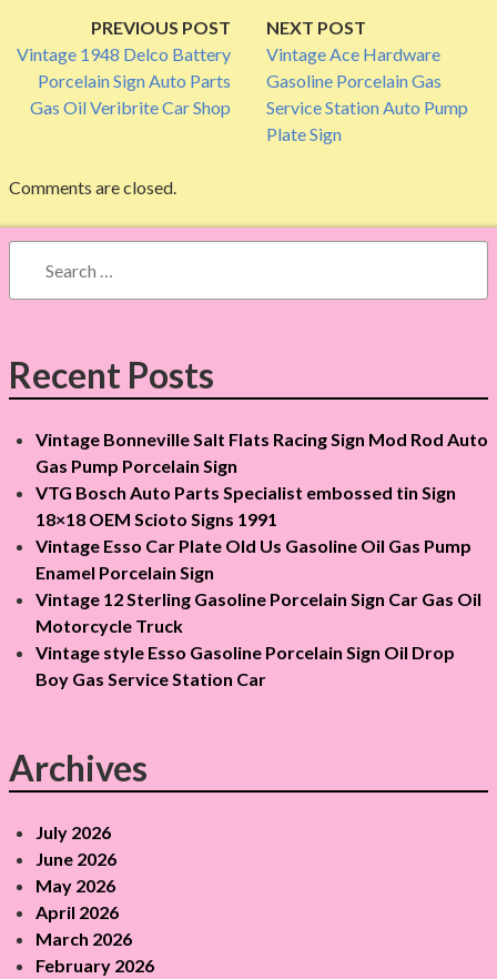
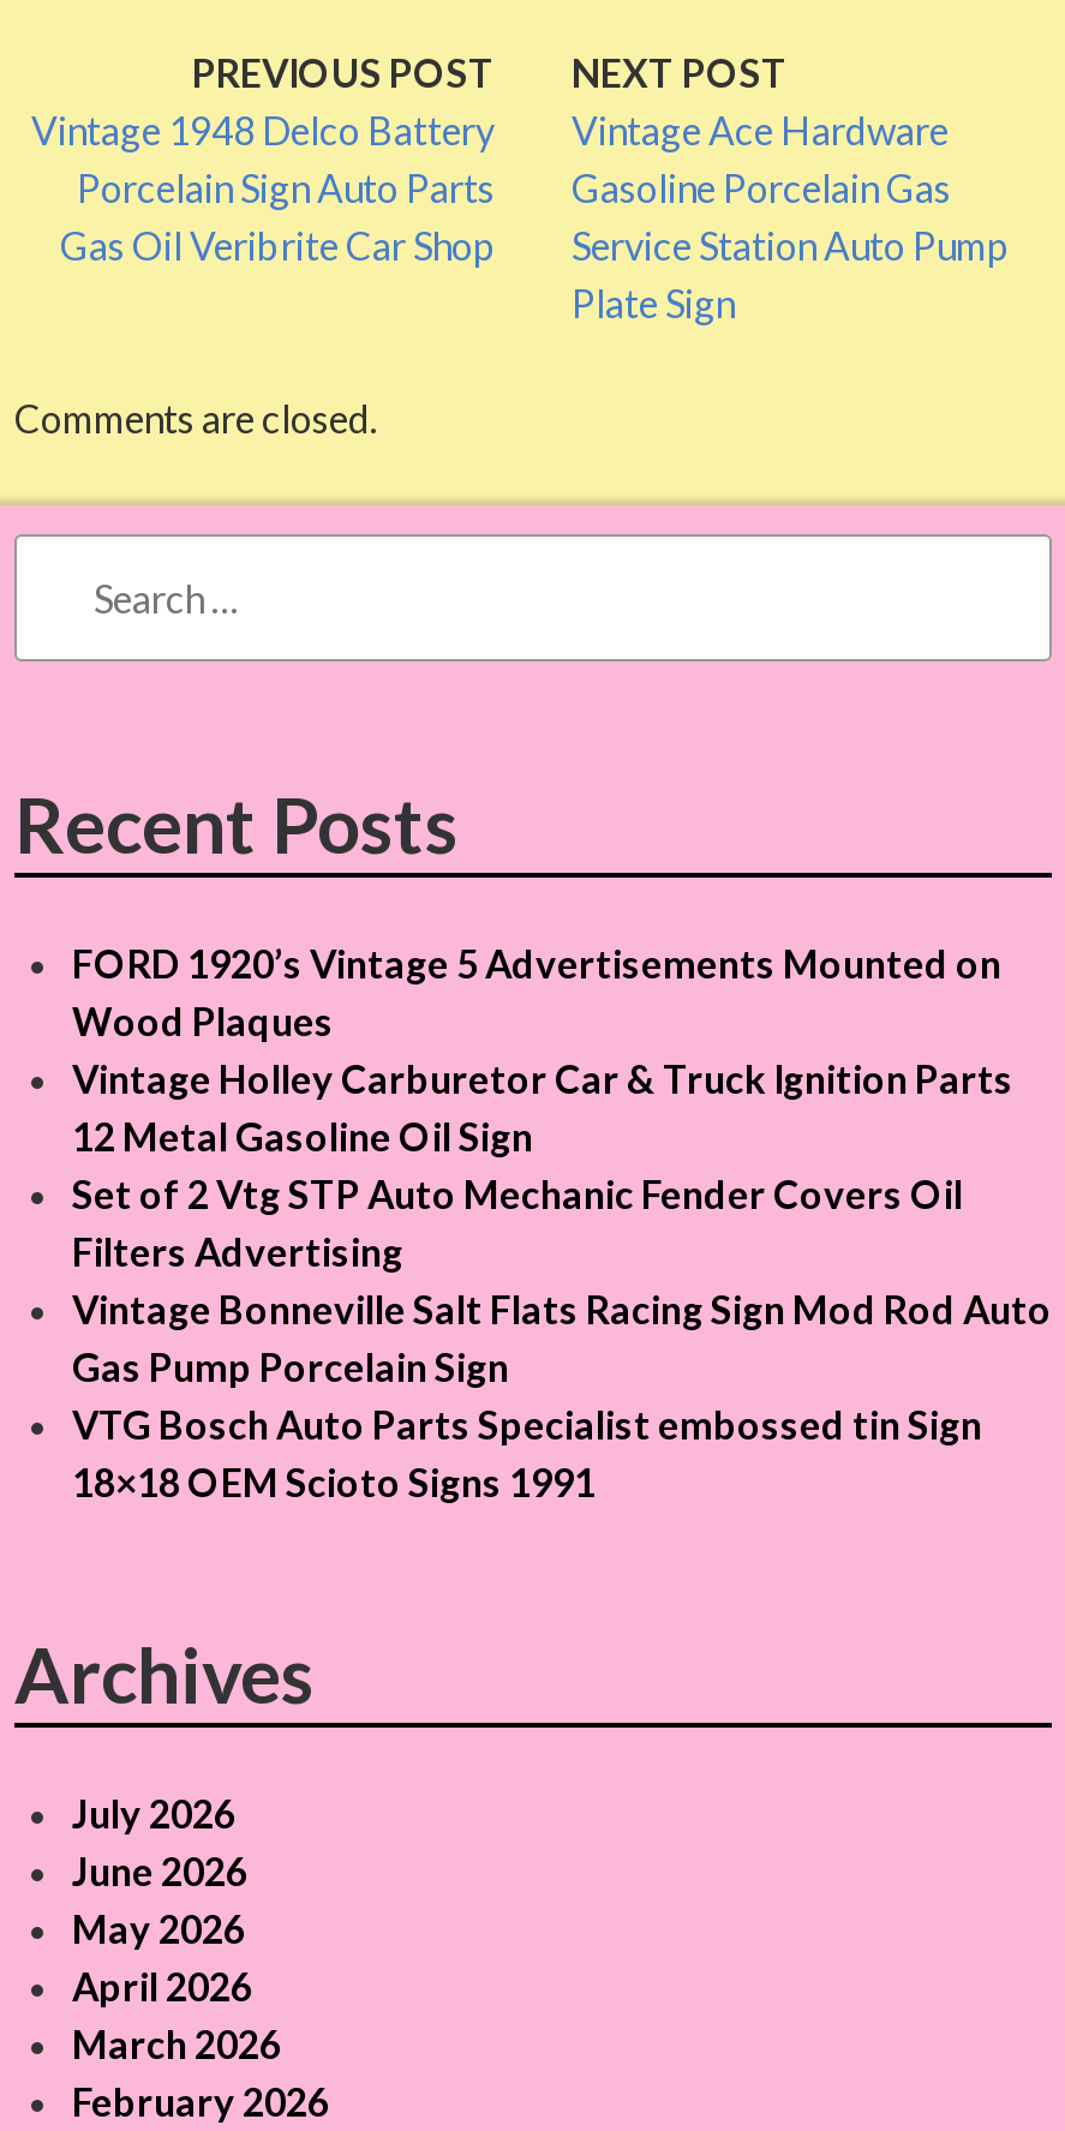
moved down: Vintage Bonneville Salt Flats Racing Sign Mod Rod Auto | Gas Pump Porcelain Sign | VTG Bosch Auto Parts Specialist embossed tin Sign | 18×18 OEM Scioto Signs 1991

+ FORD 1920’s Vintage 5 Advertisements Mounted on
+ Wood Plaques
+ Vintage Holley Carburetor Car & Truck Ignition Parts
+ 12 Metal Gasoline Oil Sign
+ Set of 2 Vtg STP Auto Mechanic Fender Covers Oil
+ Filters Advertising

- Vintage Esso Car Plate Old Us Gasoline Oil Gas Pump
- Enamel Porcelain Sign
- Vintage 12 Sterling Gasoline Porcelain Sign Car Gas Oil
- Motorcycle Truck
- Vintage style Esso Gasoline Porcelain Sign Oil Drop
- Boy Gas Service Station Car
